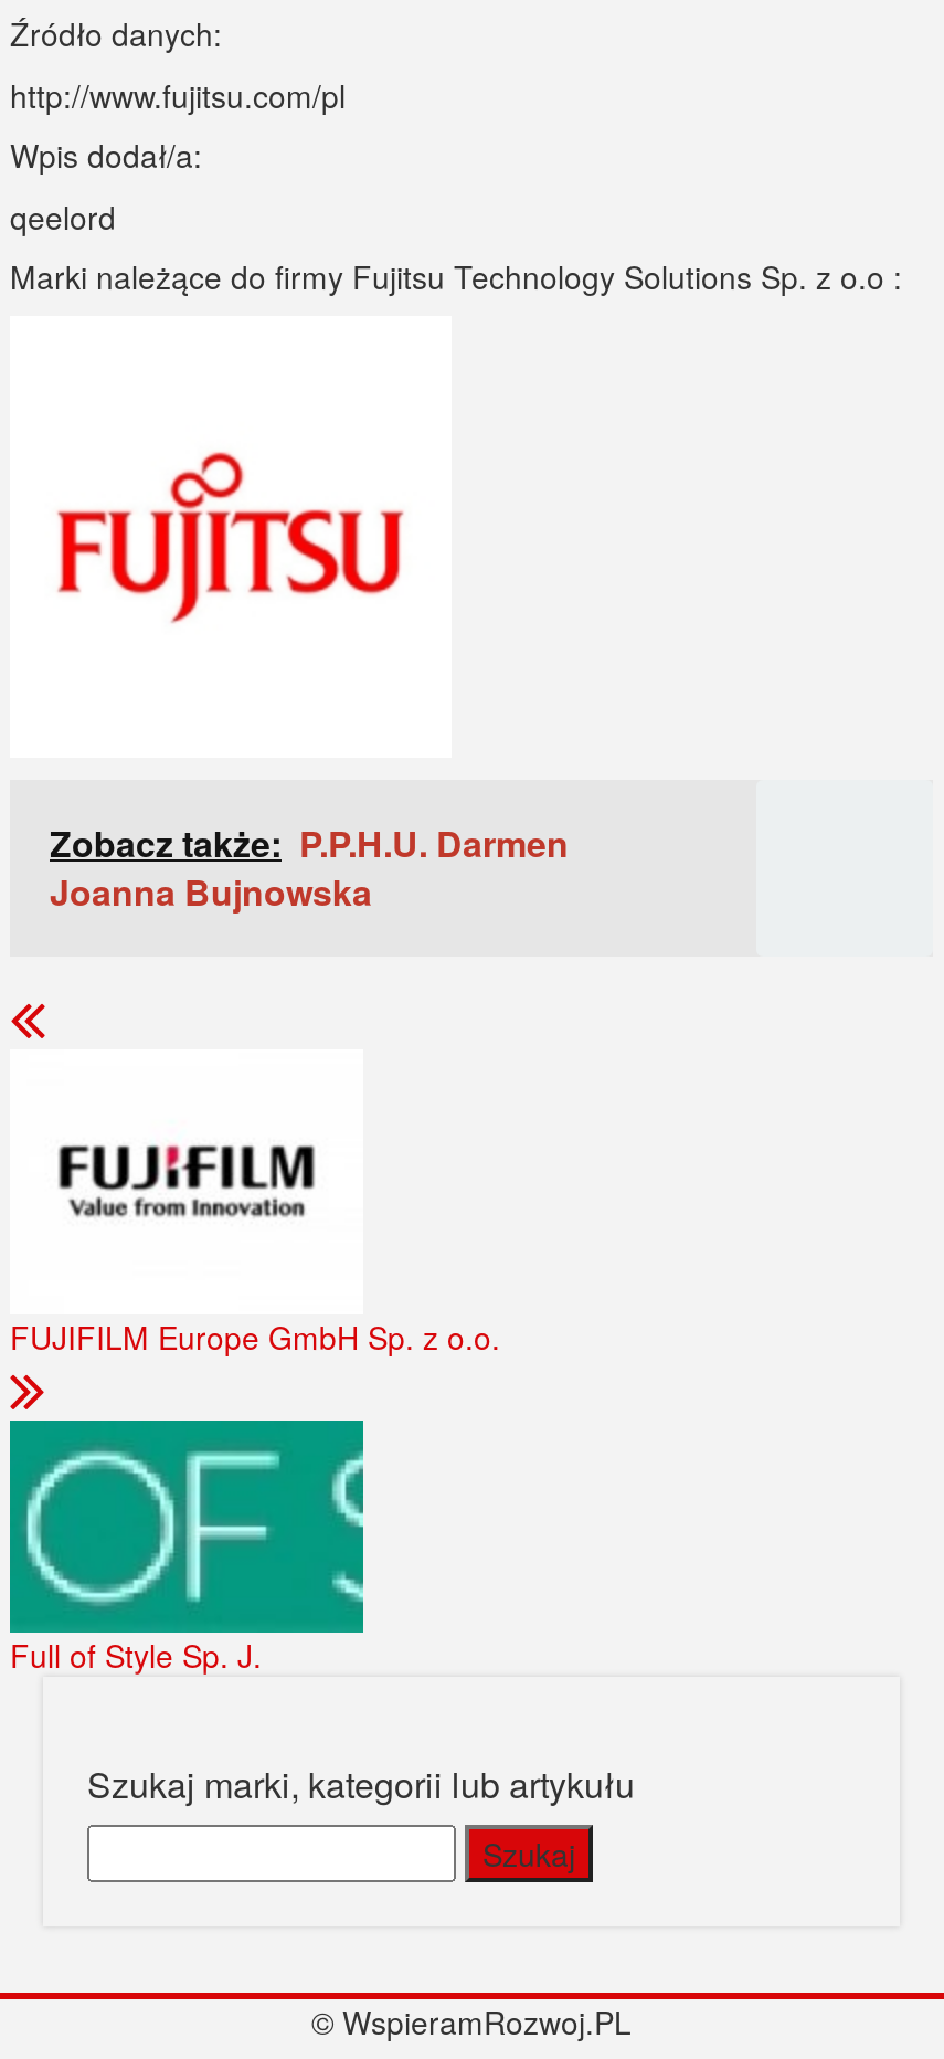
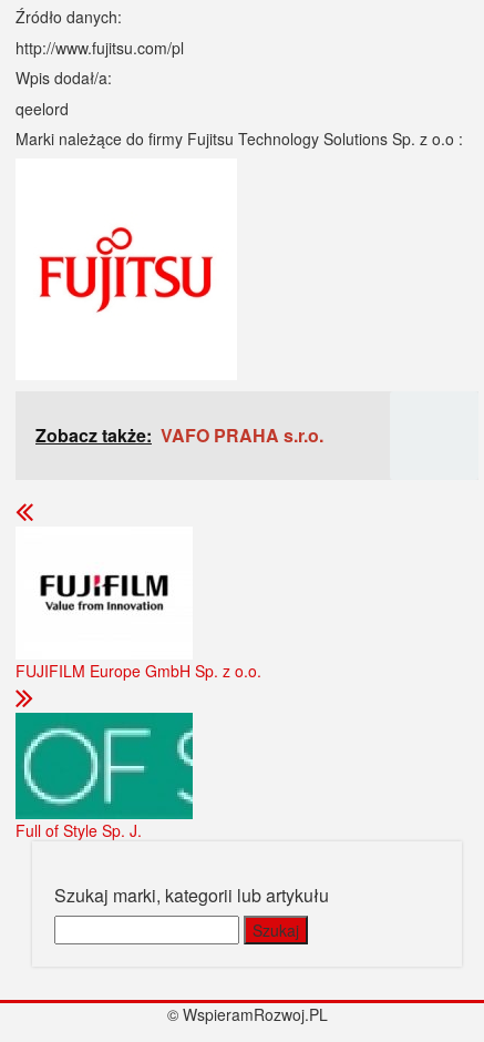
- Zobacz także: P.P.H.U. Darmen
- Joanna Bujnowska
+ Zobacz także: VAFO PRAHA s.r.o.
